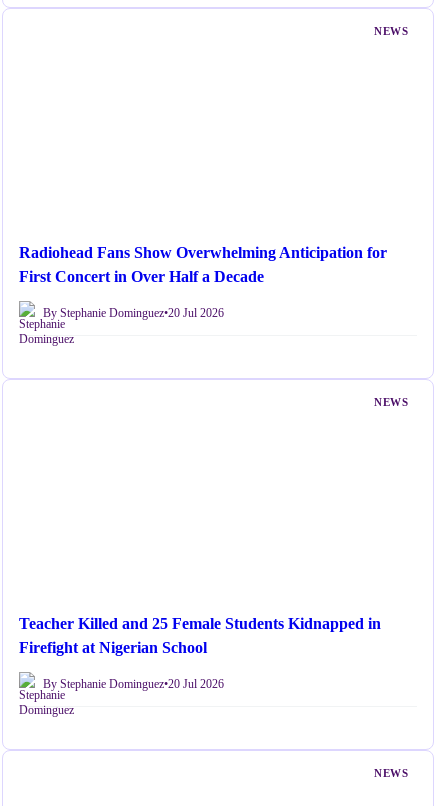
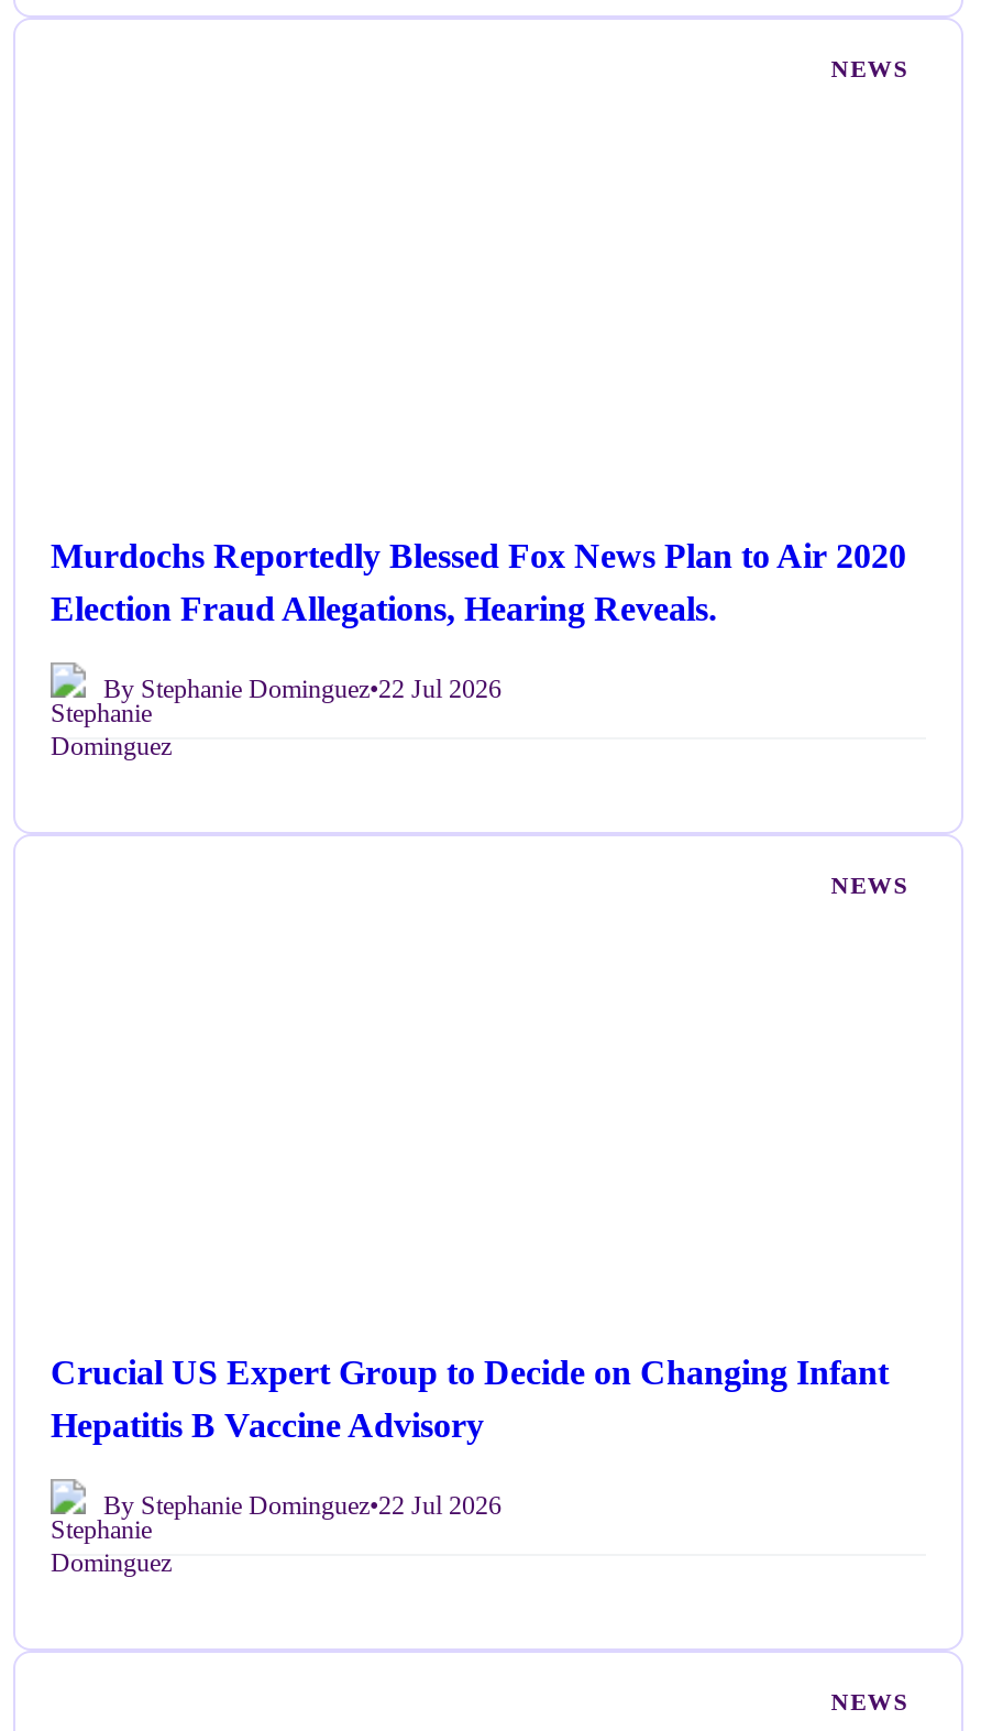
- Radiohead Fans Show Overwhelming Anticipation for
- First Concert in Over Half a Decade
+ Murdochs Reportedly Blessed Fox News Plan to Air 2020
+ Election Fraud Allegations, Hearing Reveals.

- By Stephanie Dominguez•20 Jul 2026
+ By Stephanie Dominguez•22 Jul 2026

- Teacher Killed and 25 Female Students Kidnapped in
- Firefight at Nigerian School
+ Crucial US Expert Group to Decide on Changing Infant
+ Hepatitis B Vaccine Advisory

- By Stephanie Dominguez•20 Jul 2026
+ By Stephanie Dominguez•22 Jul 2026
